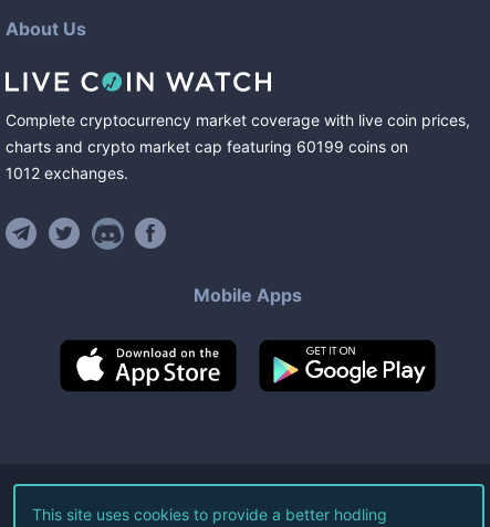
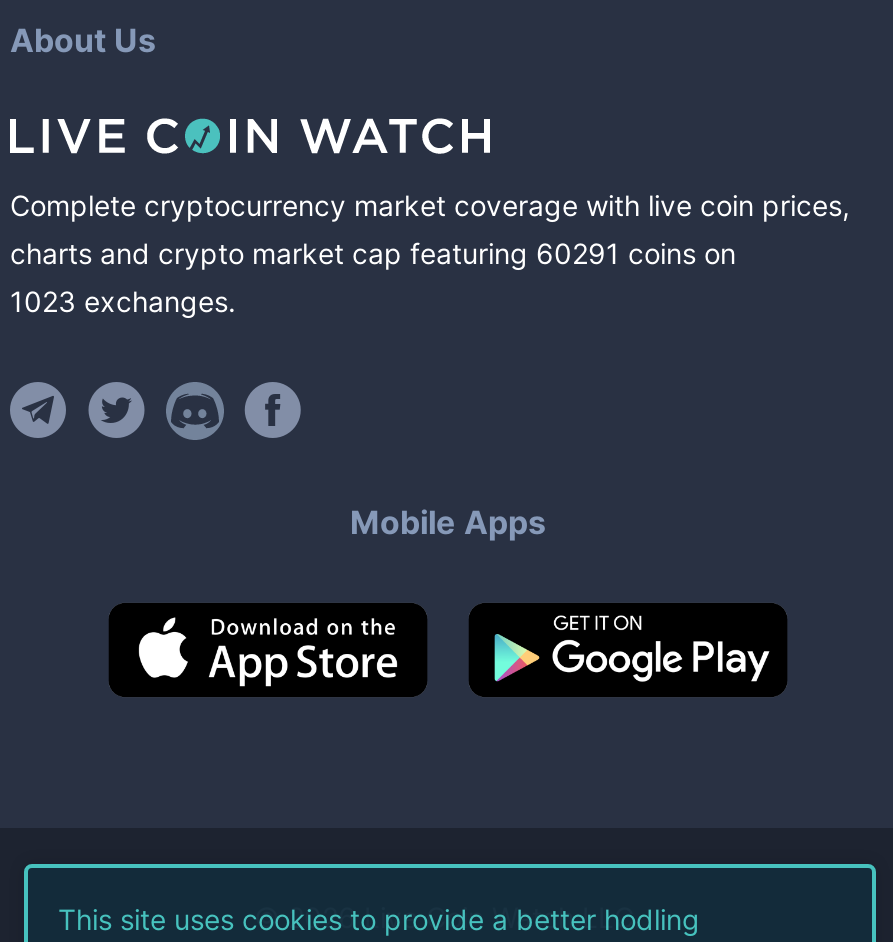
- charts and crypto market cap featuring 60199 coins on
+ charts and crypto market cap featuring 60291 coins on

- 1012 exchanges.
+ 1023 exchanges.
